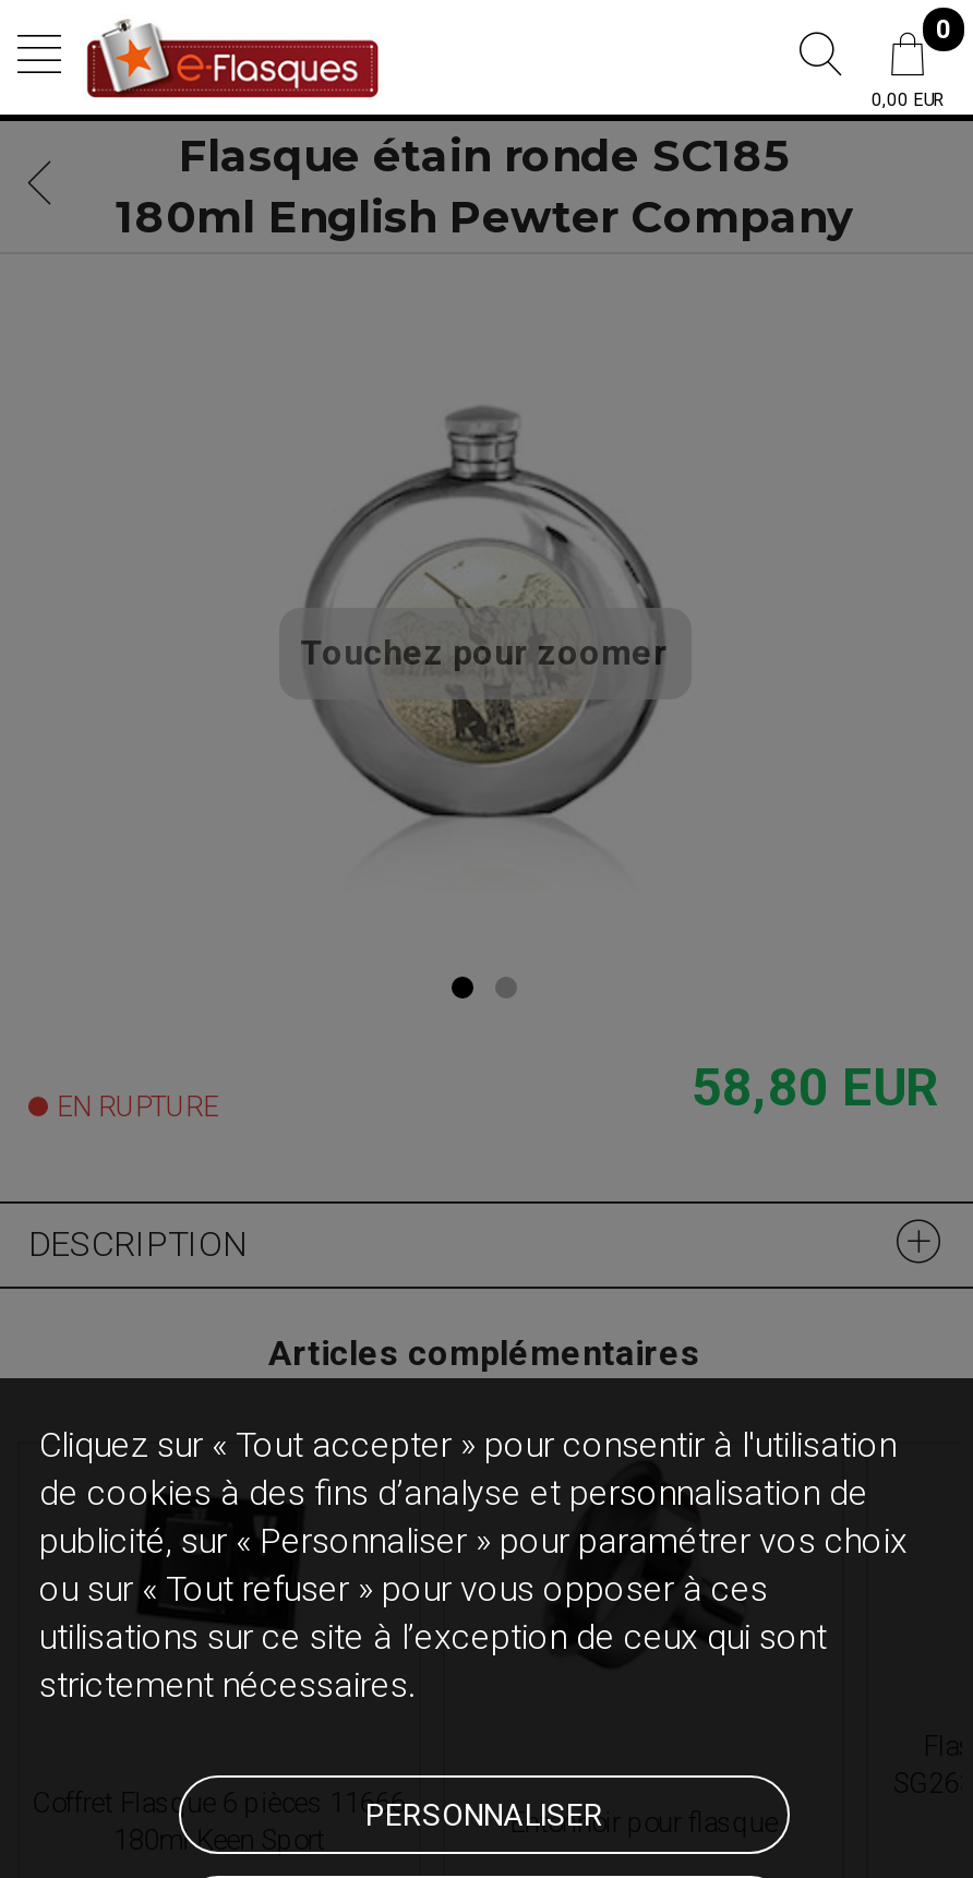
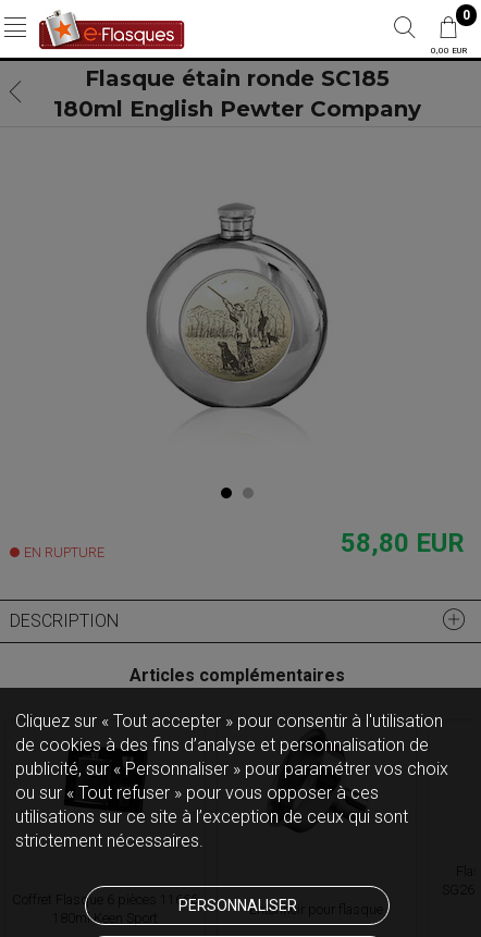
- Touchez pour zoomer
